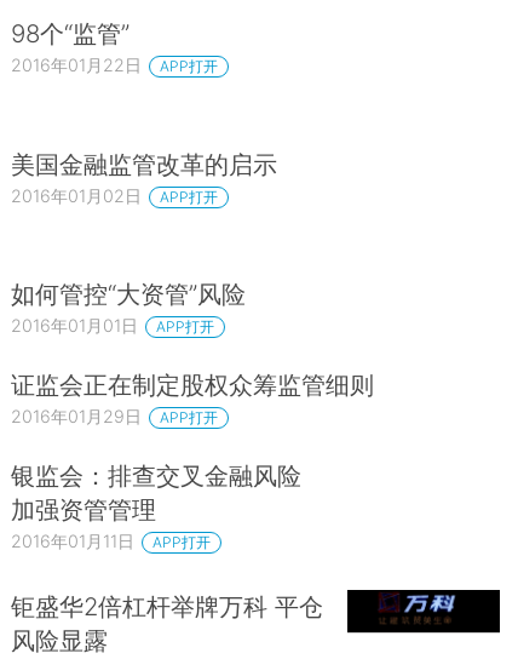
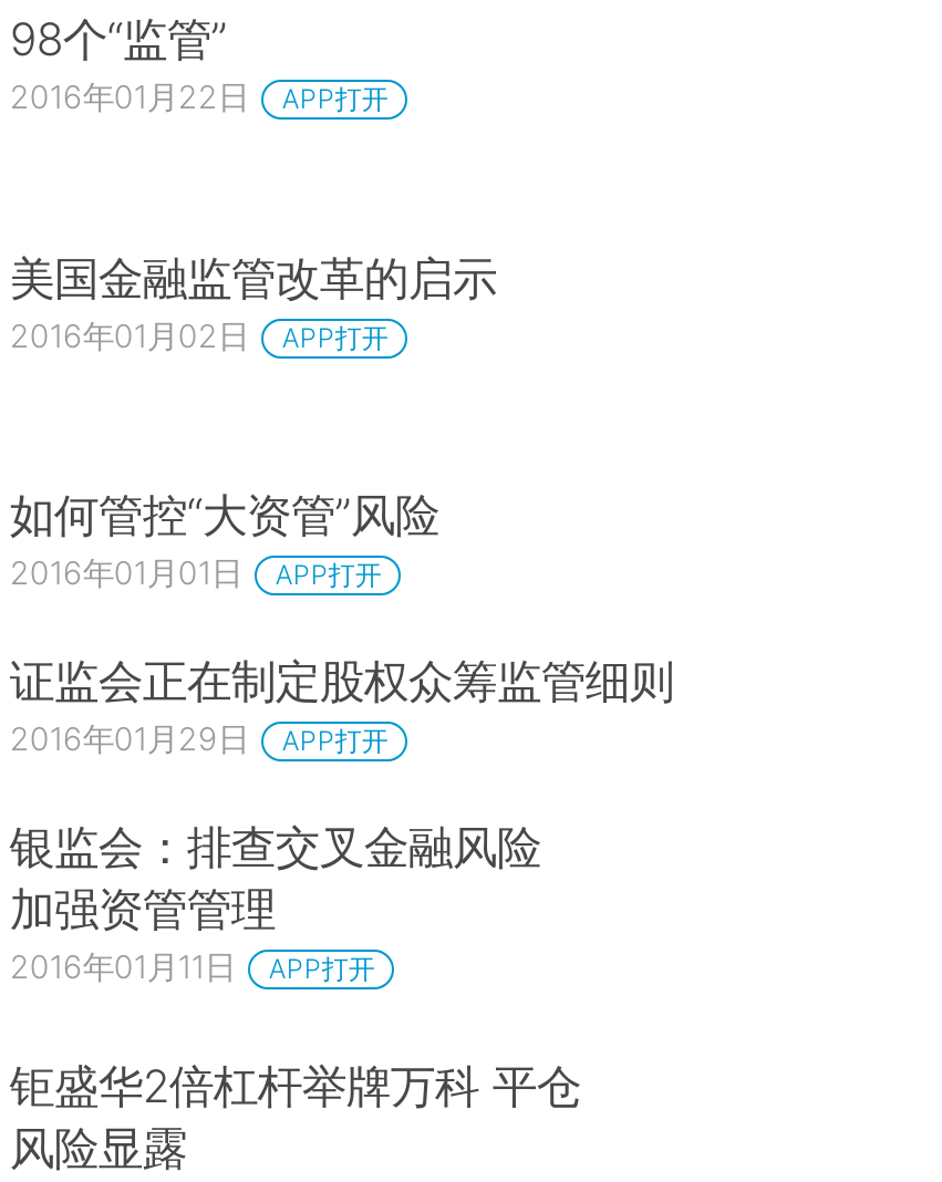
- [image]
